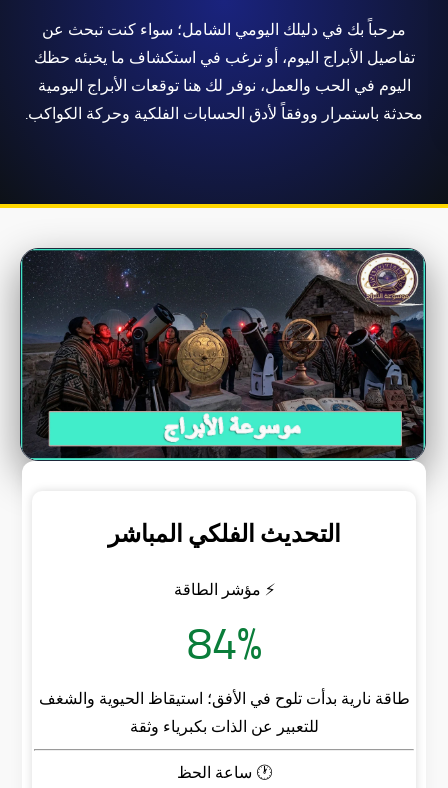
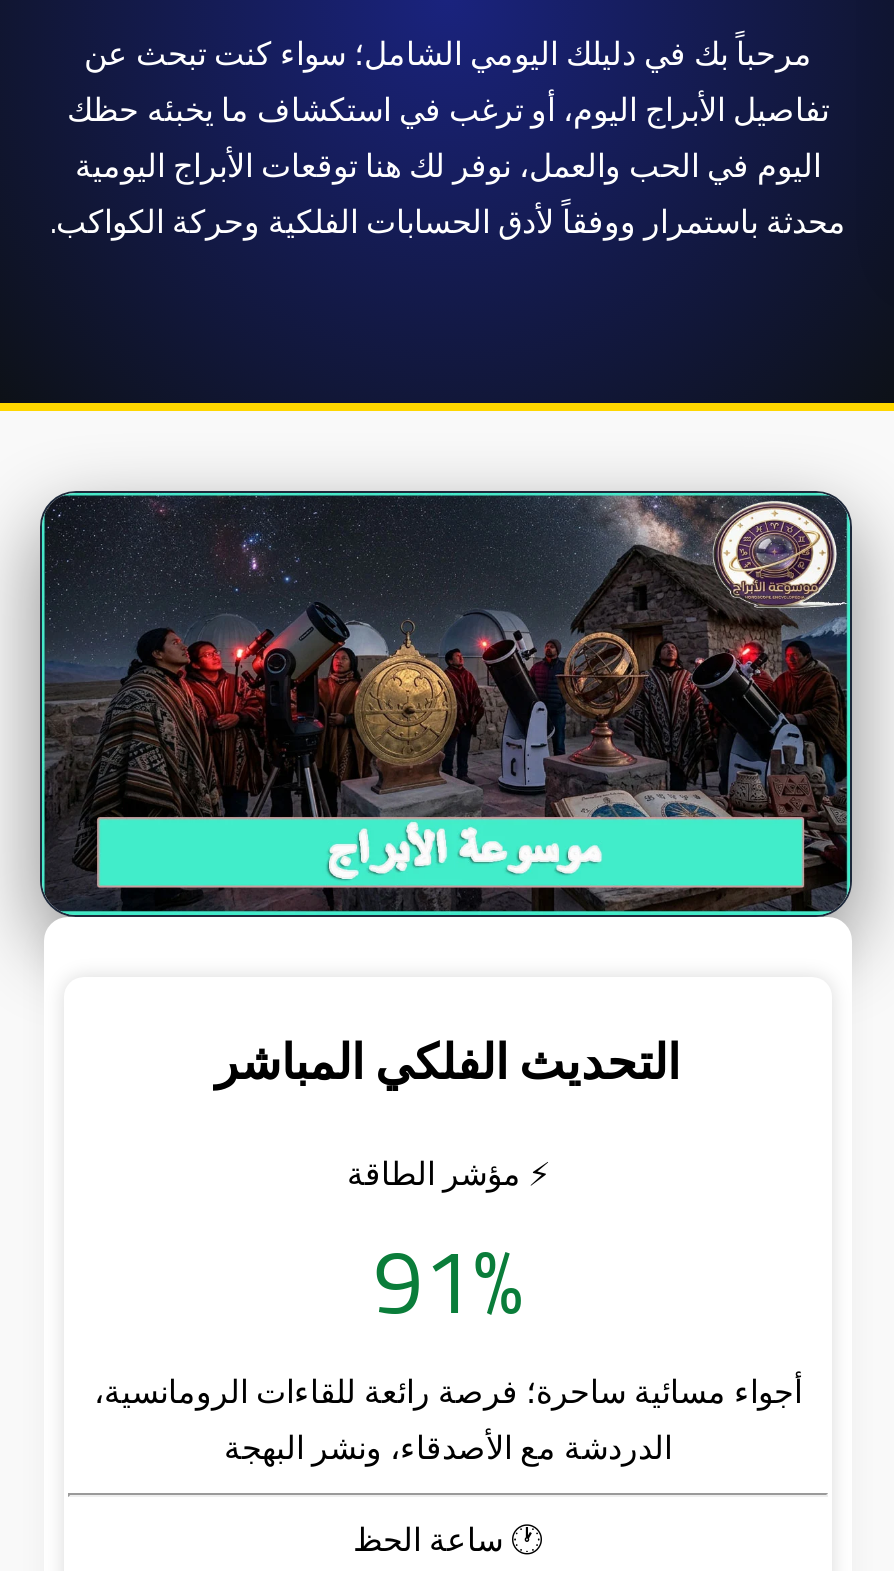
- 84%
- طاقة نارية بدأت تلوح في الأفق؛ استيقاظ الحيوية والشغف
- للتعبير عن الذات بكبرياء وثقة
+ 91%
+ أجواء مسائية ساحرة؛ فرصة رائعة للقاءات الرومانسية،
+ الدردشة مع الأصدقاء، ونشر البهجة
